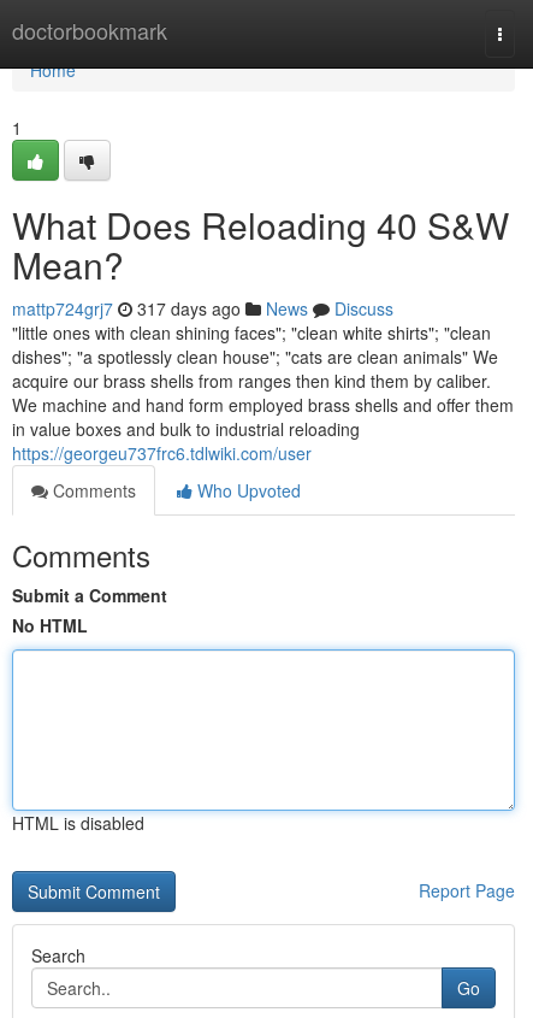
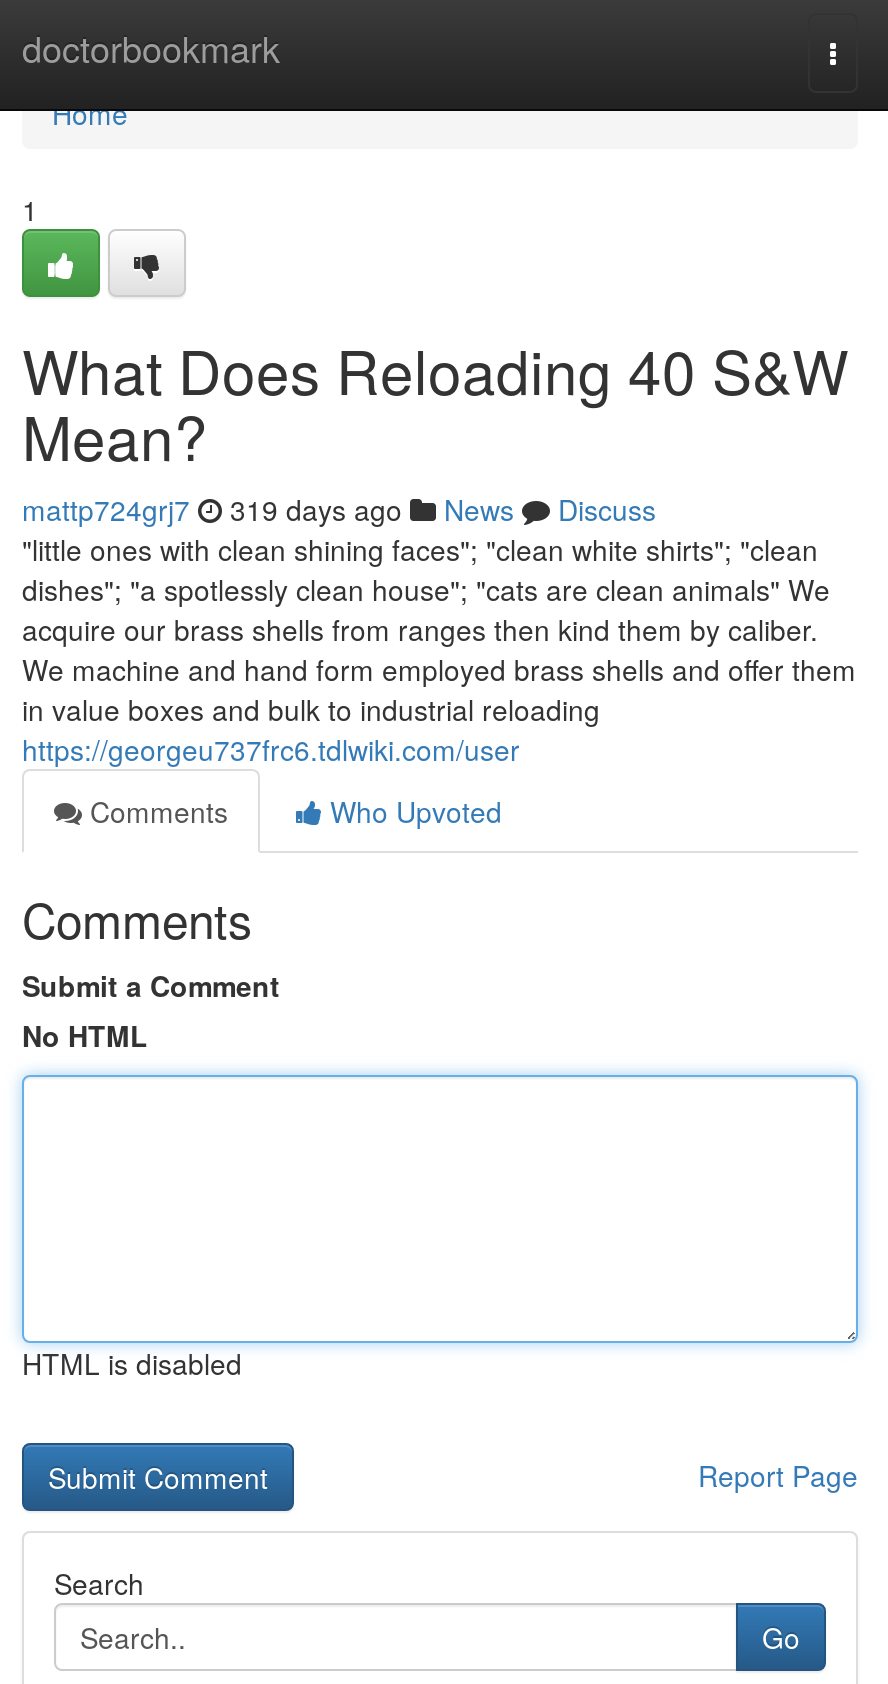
- mattp724grj7 317 days ago News Discuss
+ mattp724grj7 319 days ago News Discuss
